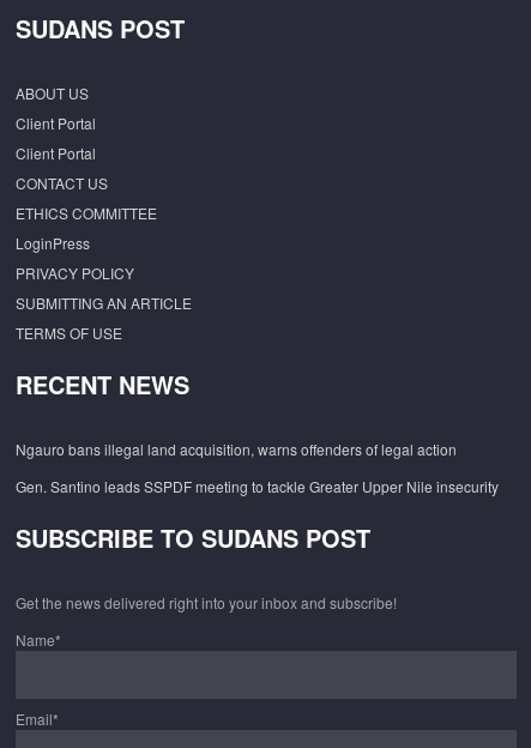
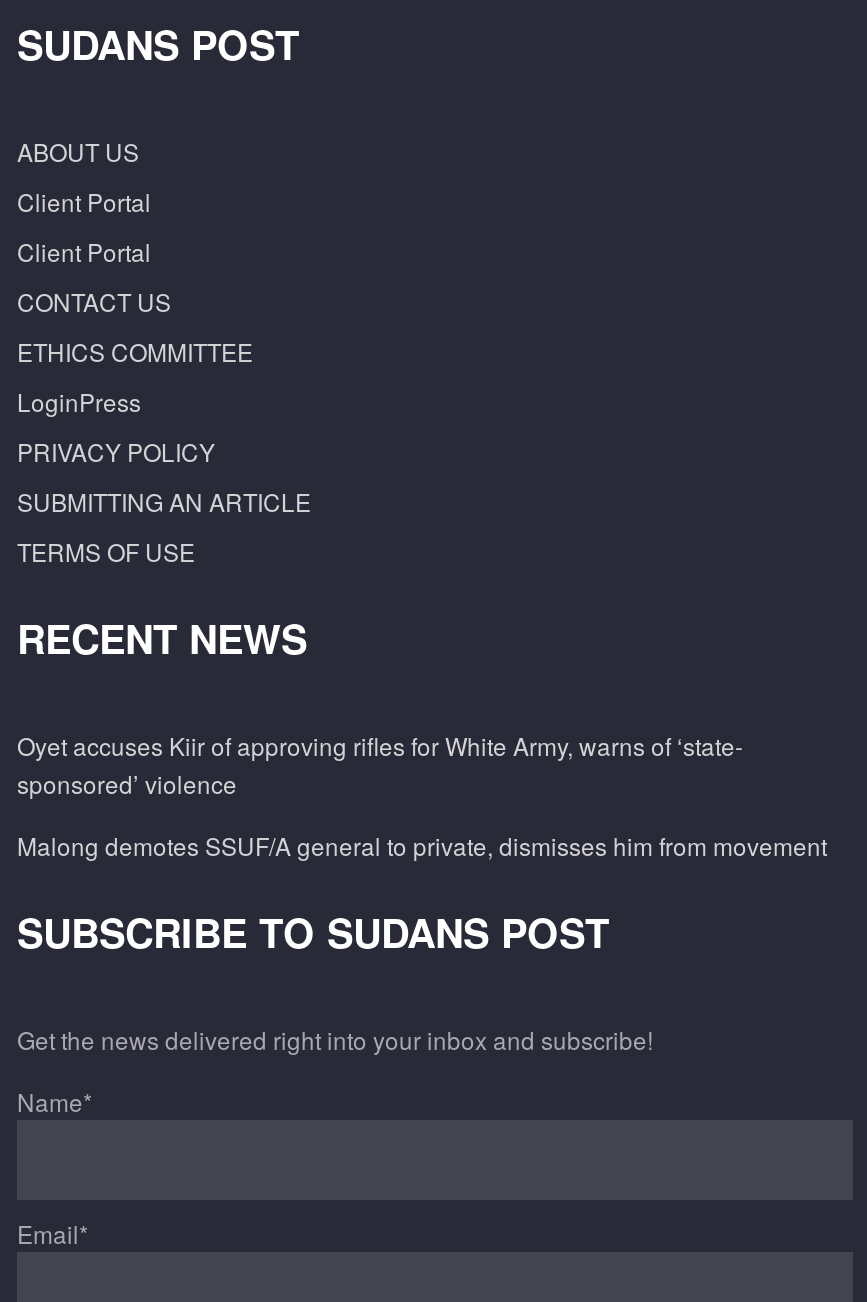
- Ngauro bans illegal land acquisition, warns offenders of legal action
+ Oyet accuses Kiir of approving rifles for White Army, warns of ‘state-
+ sponsored’ violence

- Gen. Santino leads SSPDF meeting to tackle Greater Upper Nile insecurity
+ Malong demotes SSUF/A general to private, dismisses him from movement
